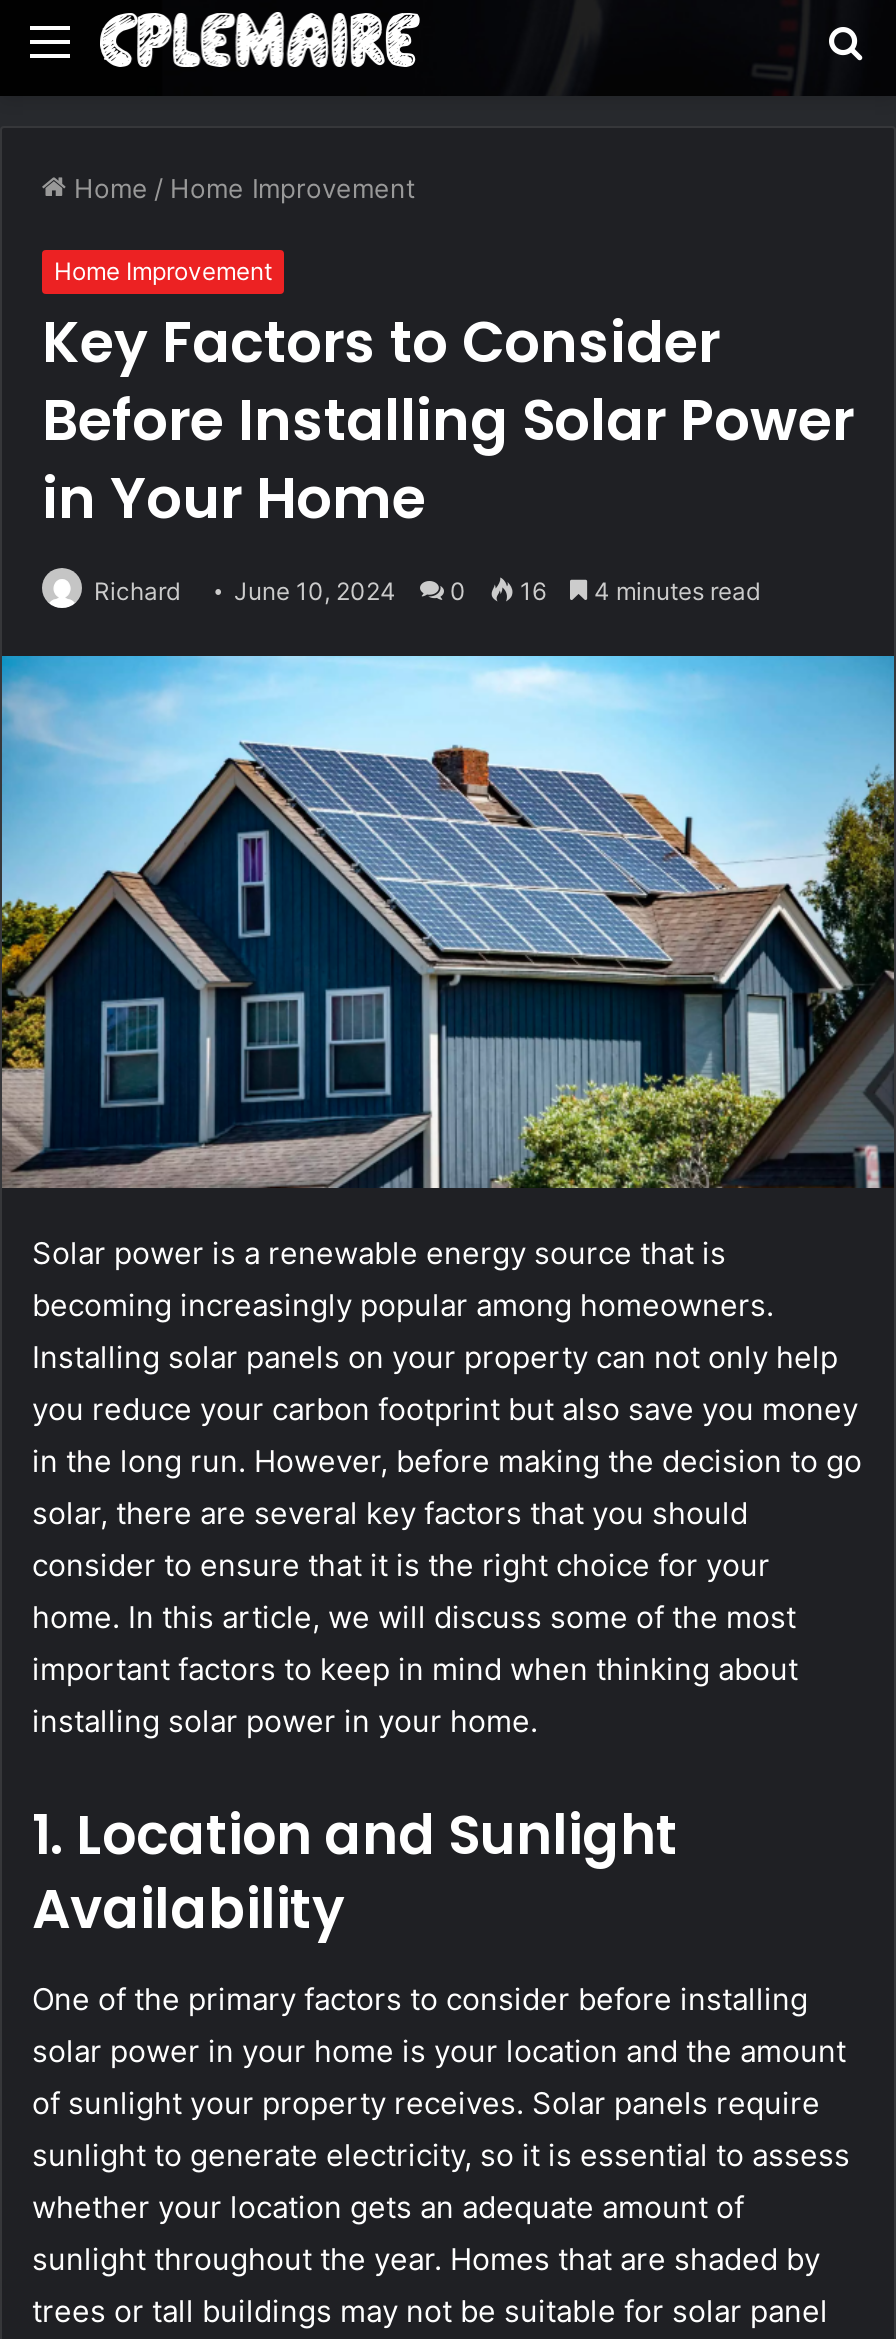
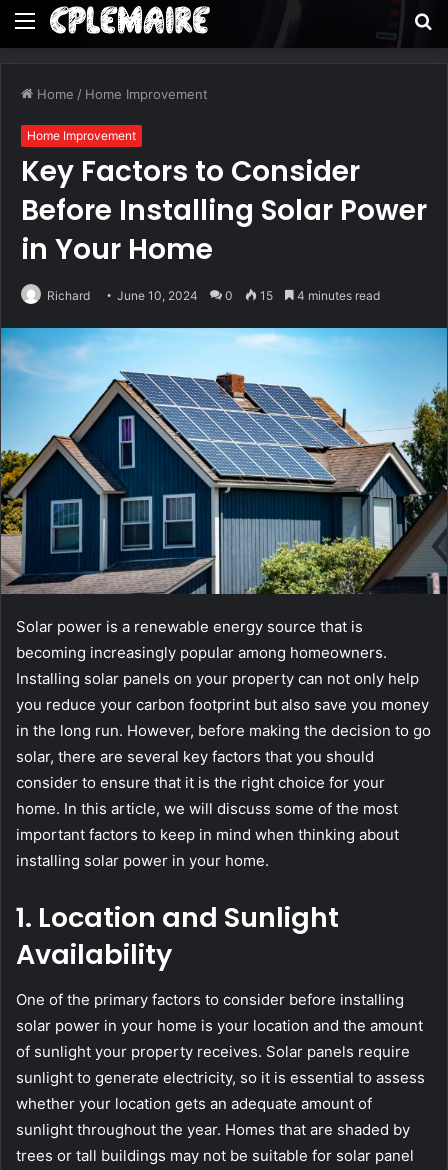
- Richard June 10, 2024 0 16 4 minutes read
+ Richard June 10, 2024 0 15 4 minutes read
